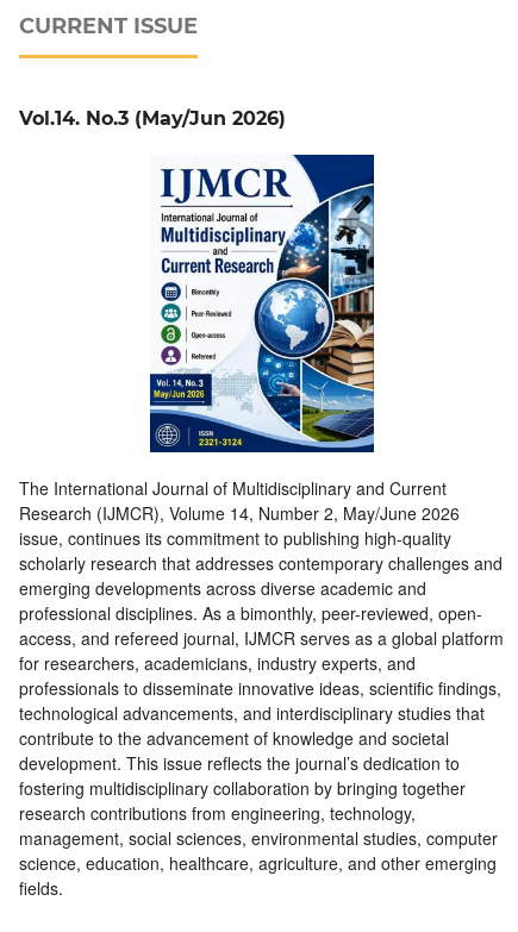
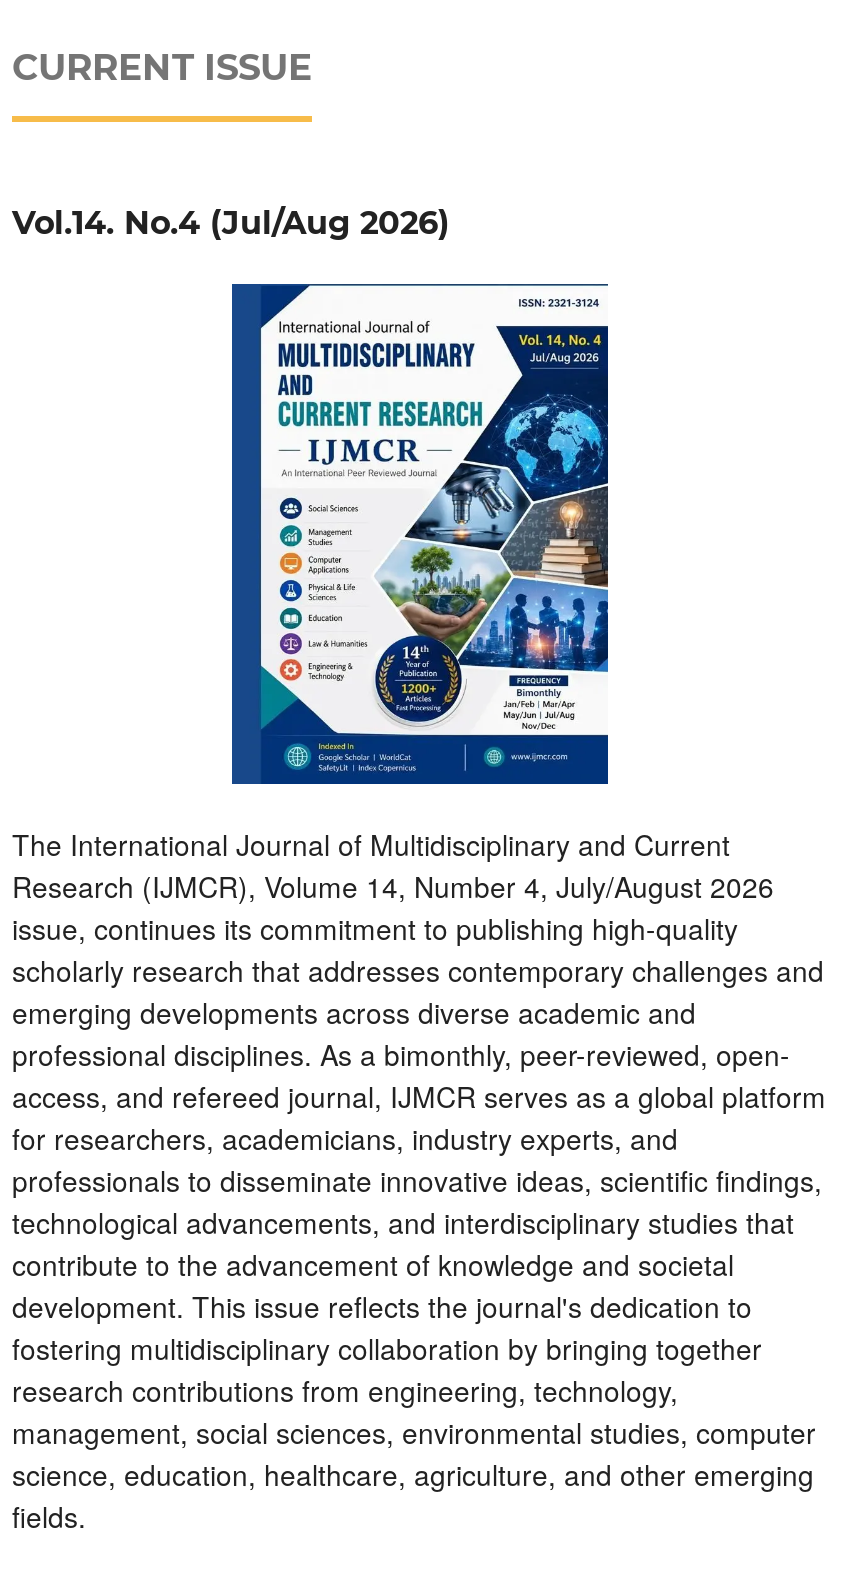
- Vol.14. No.3 (May/Jun 2026)
+ Vol.14. No.4 (Jul/Aug 2026)

- [image]
+ [image]

- Research (IJMCR), Volume 14, Number 2, May/June 2026
+ Research (IJMCR), Volume 14, Number 4, July/August 2026

- development. This issue reflects the journal’s dedication to
+ development. This issue reflects the journal's dedication to
